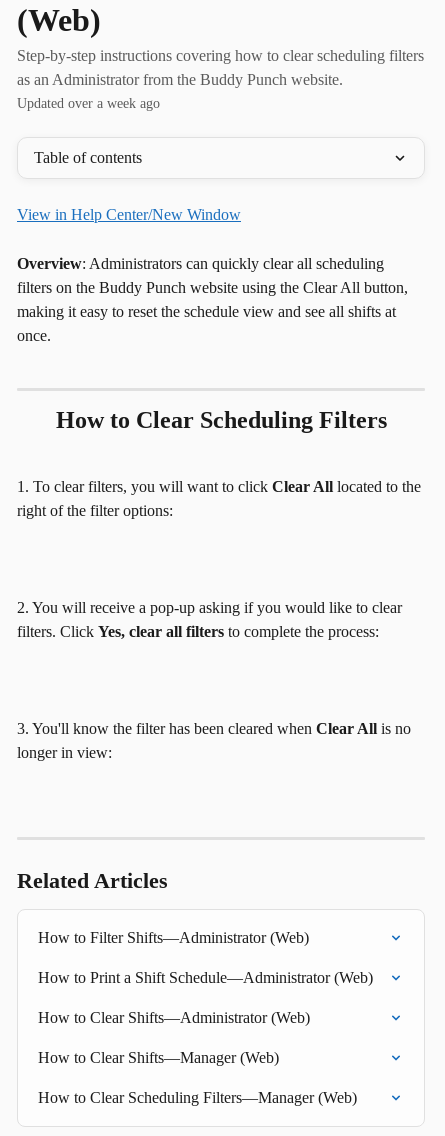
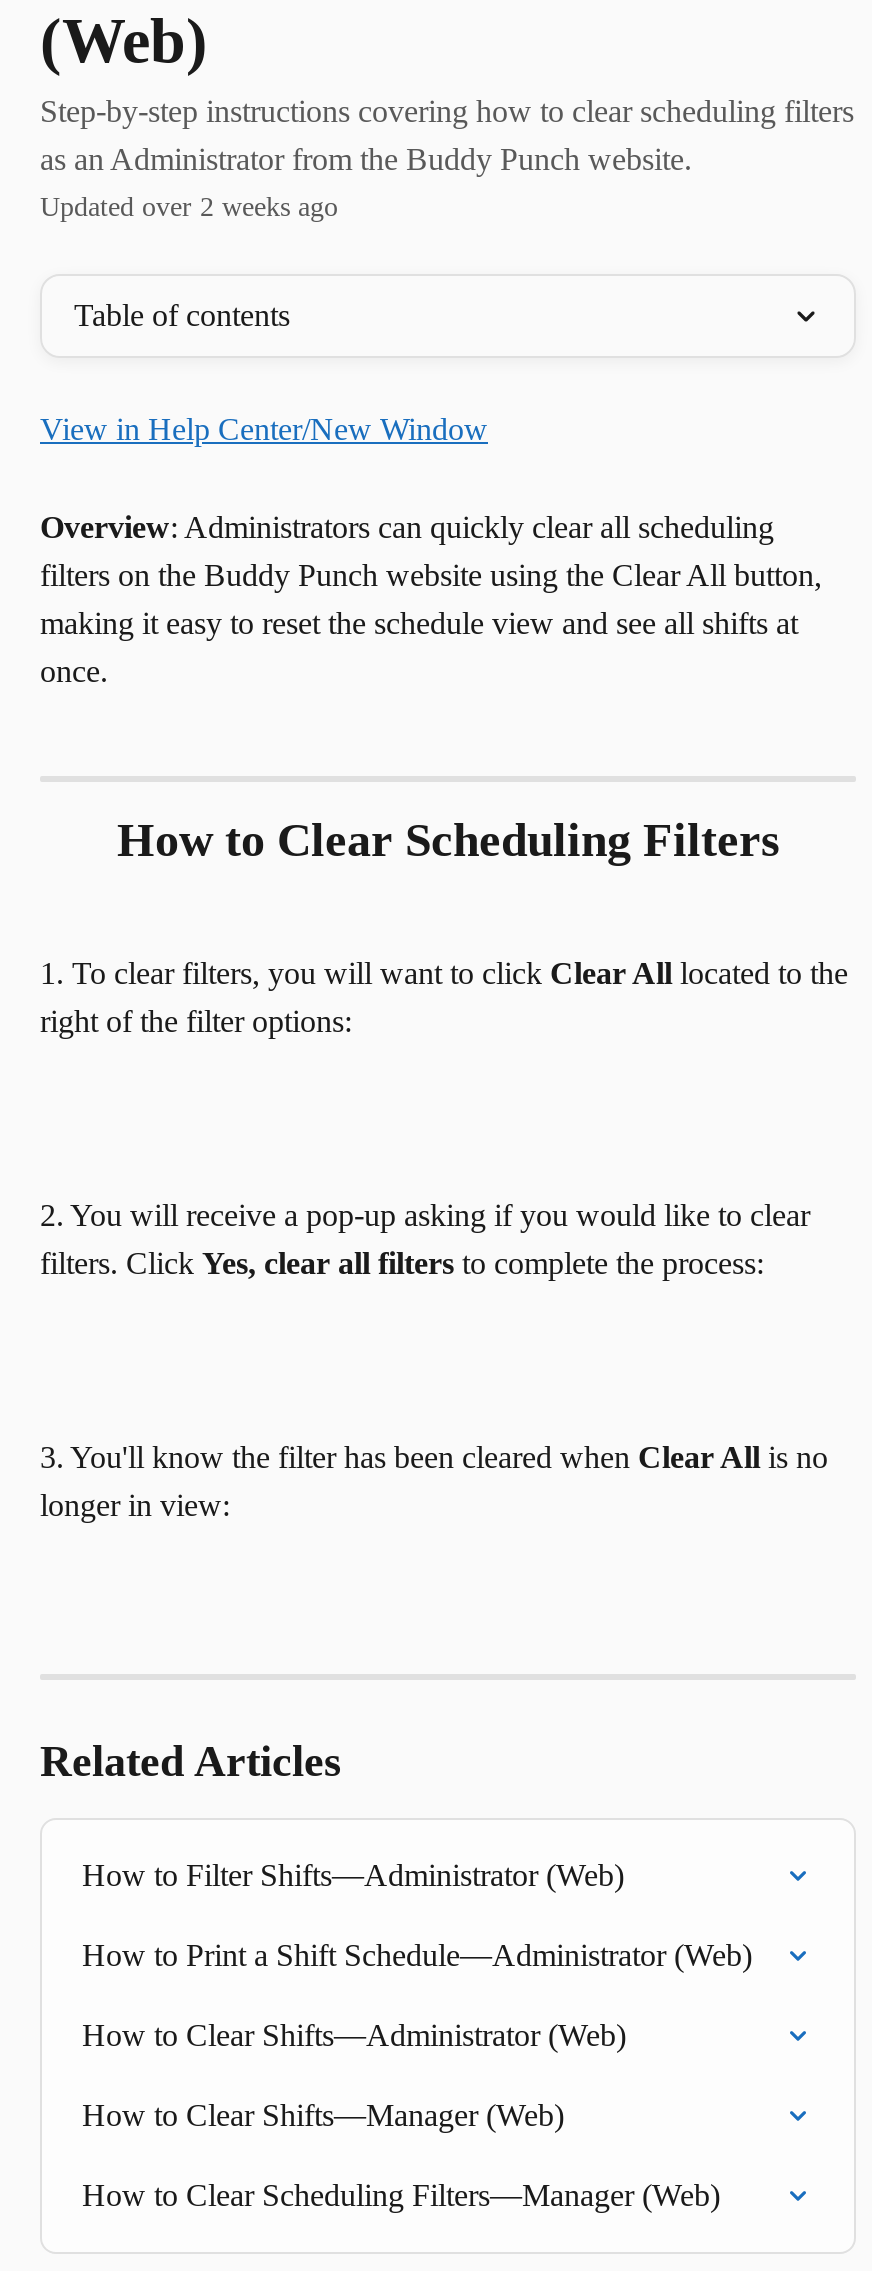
- Updated over a week ago
+ Updated over 2 weeks ago
